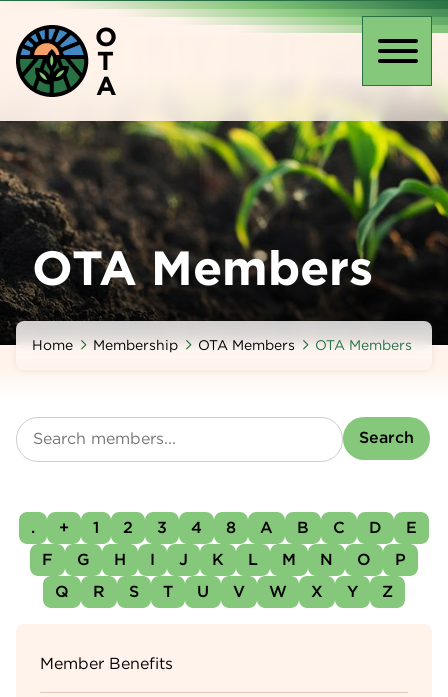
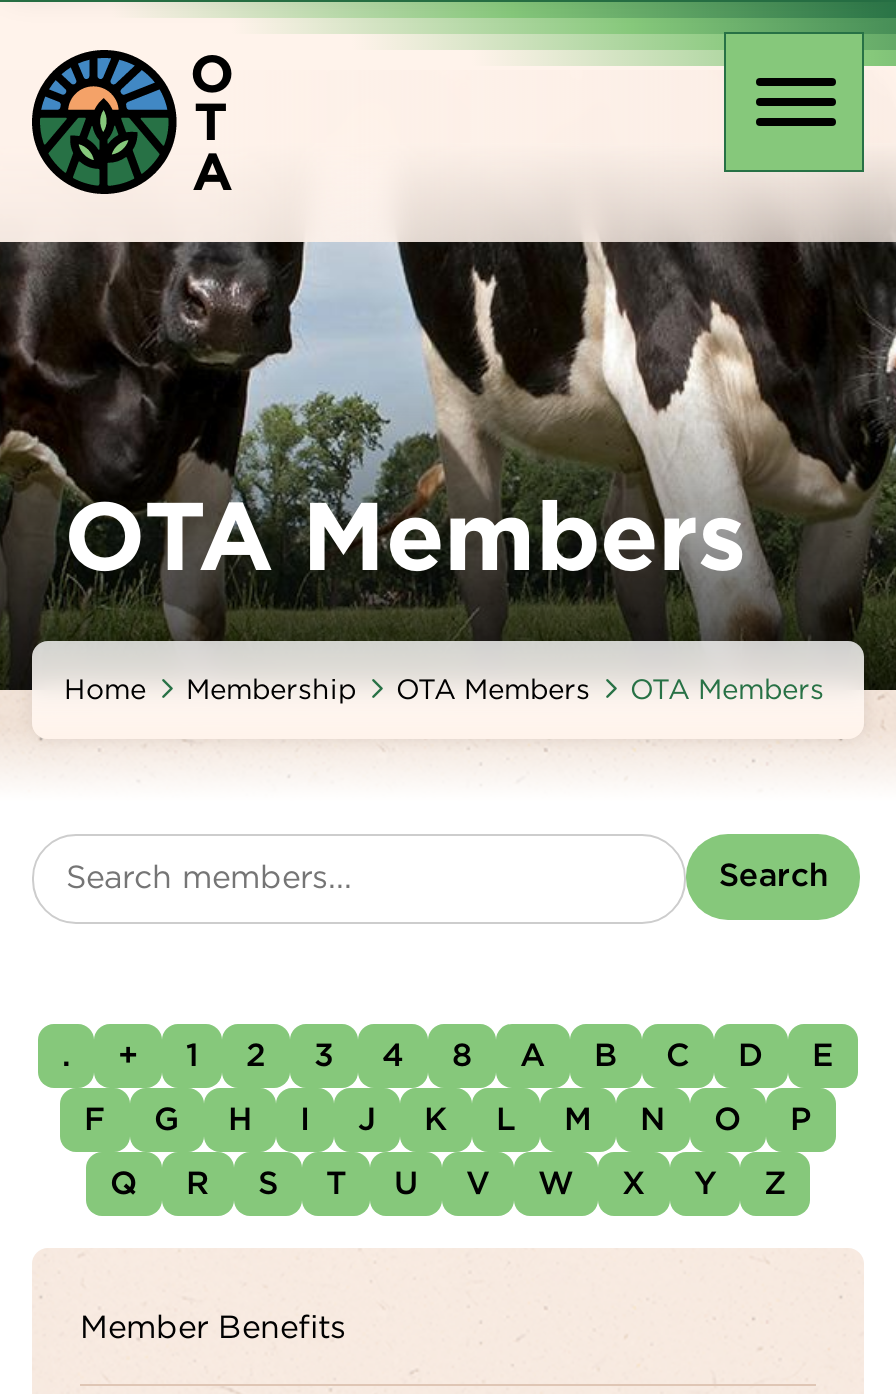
- [image]
+ [image]
